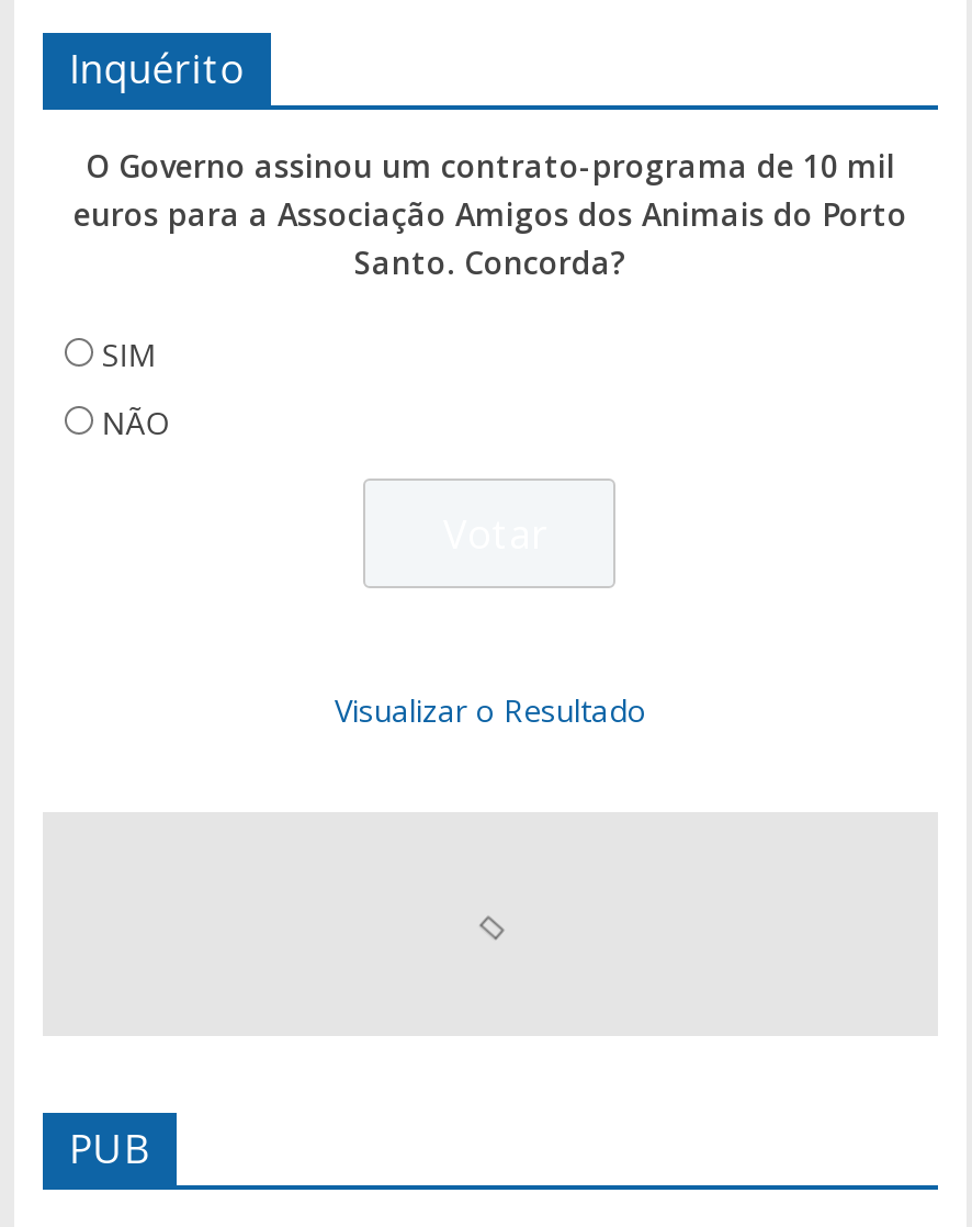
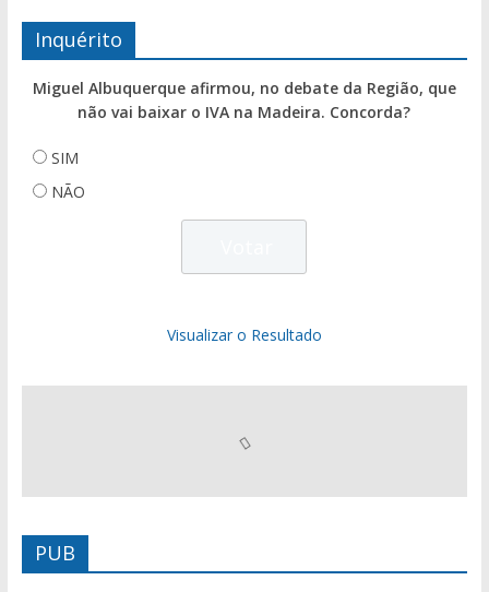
- O Governo assinou um contrato-programa de 10 mil
- euros para a Associação Amigos dos Animais do Porto
- Santo. Concorda?
+ Miguel Albuquerque afirmou, no debate da Região, que
+ não vai baixar o IVA na Madeira. Concorda?
